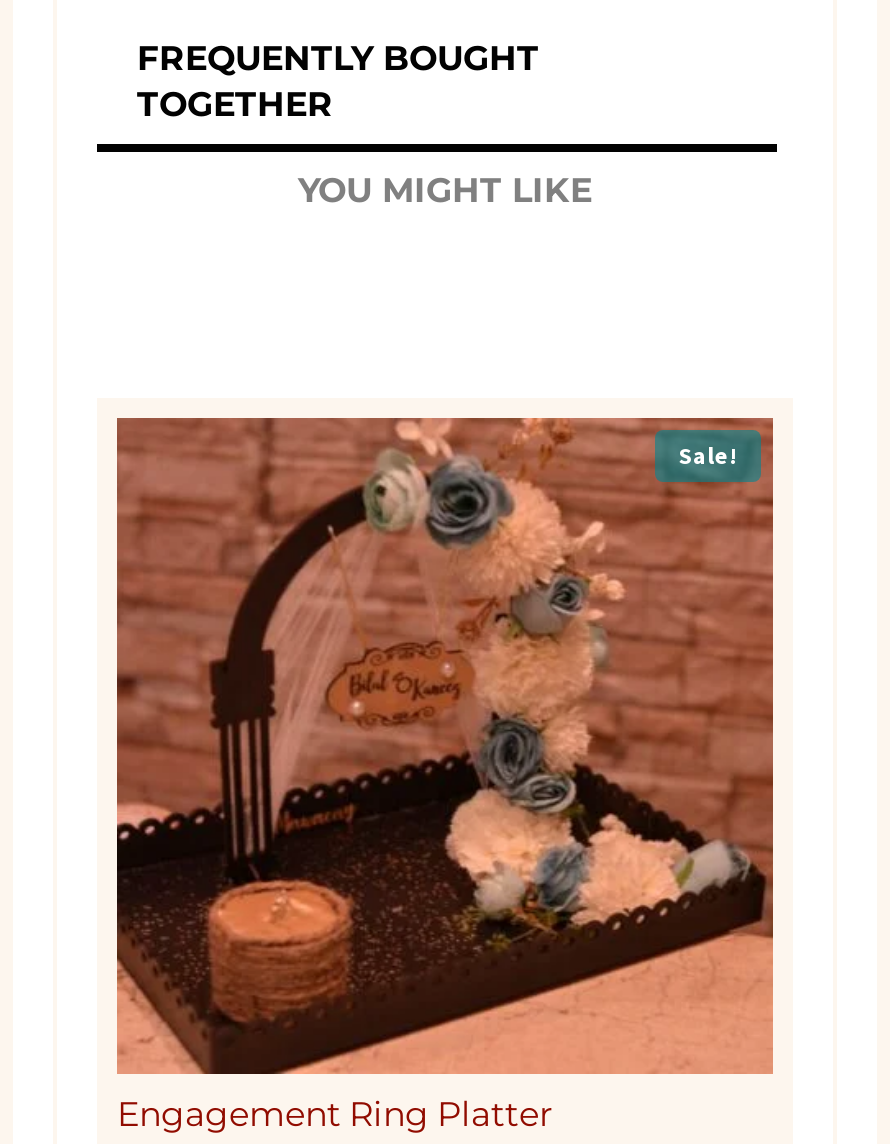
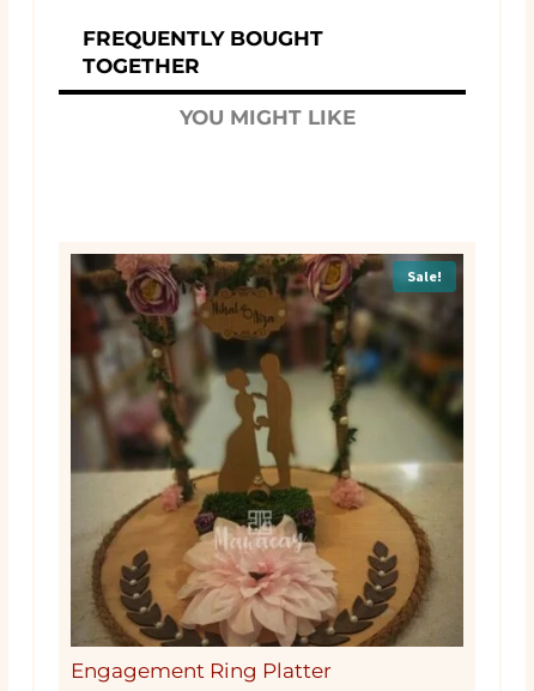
- [image]
+ [image]
